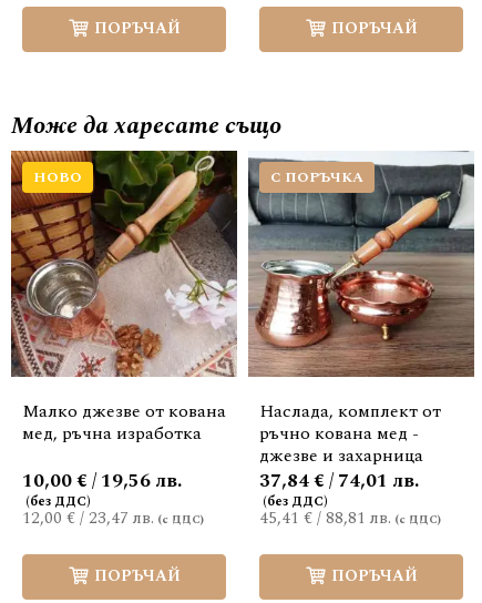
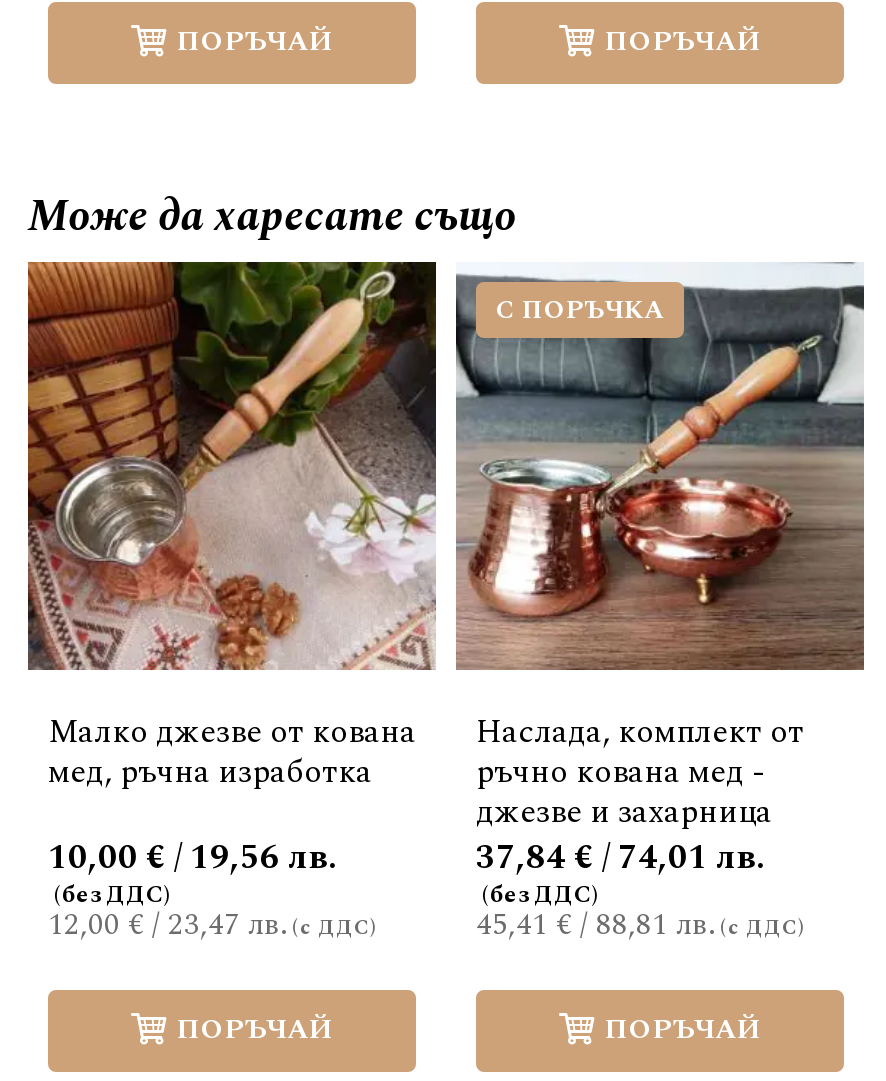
- НОВО
